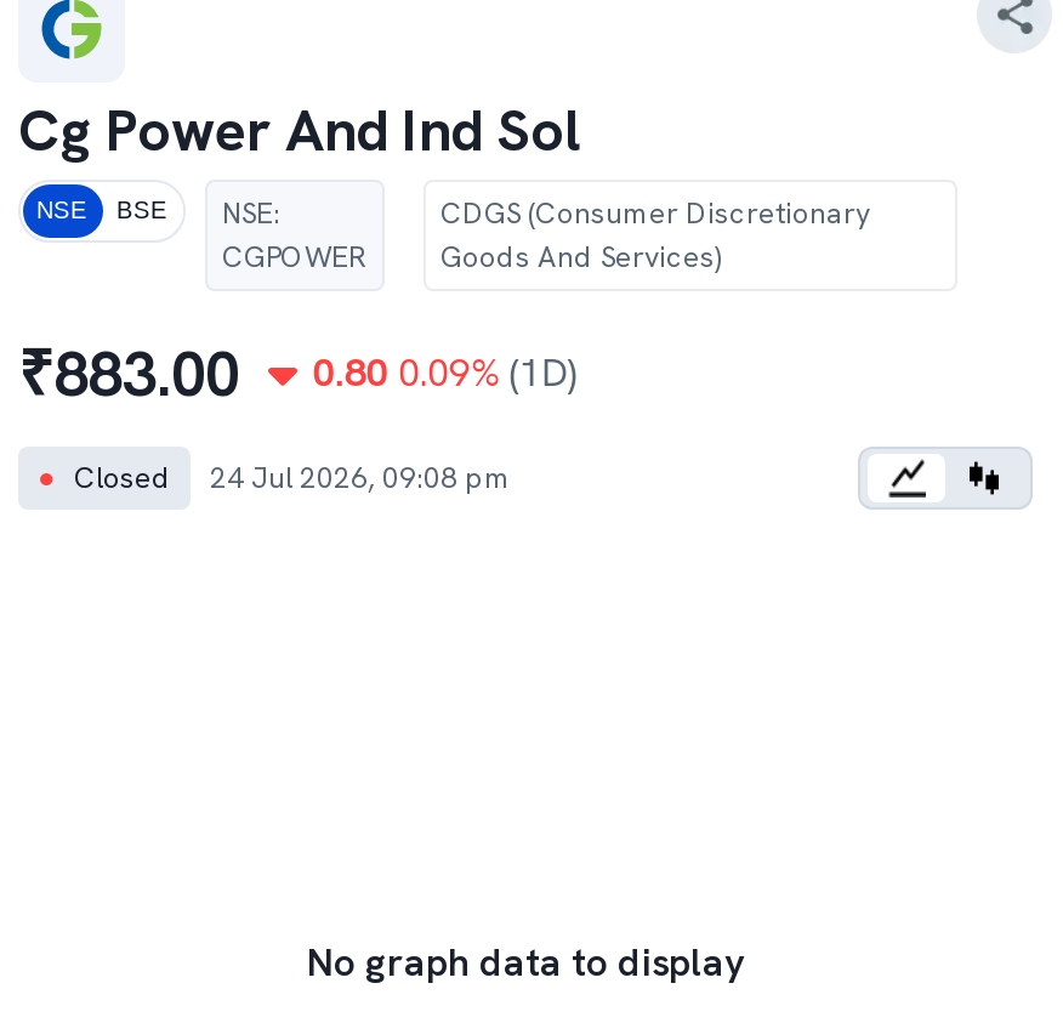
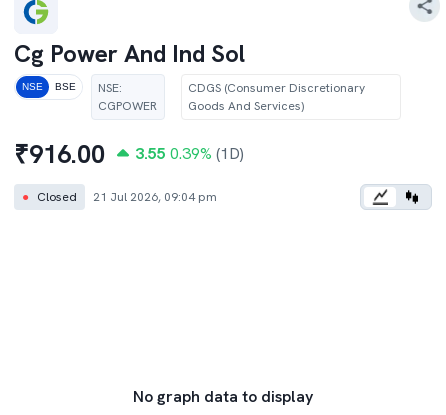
- ₹883.00
+ ₹916.00

- 0.80 0.09% (1D)
+ 3.55 0.39% (1D)

- 24 Jul 2026, 09:08 pm
+ 21 Jul 2026, 09:04 pm
